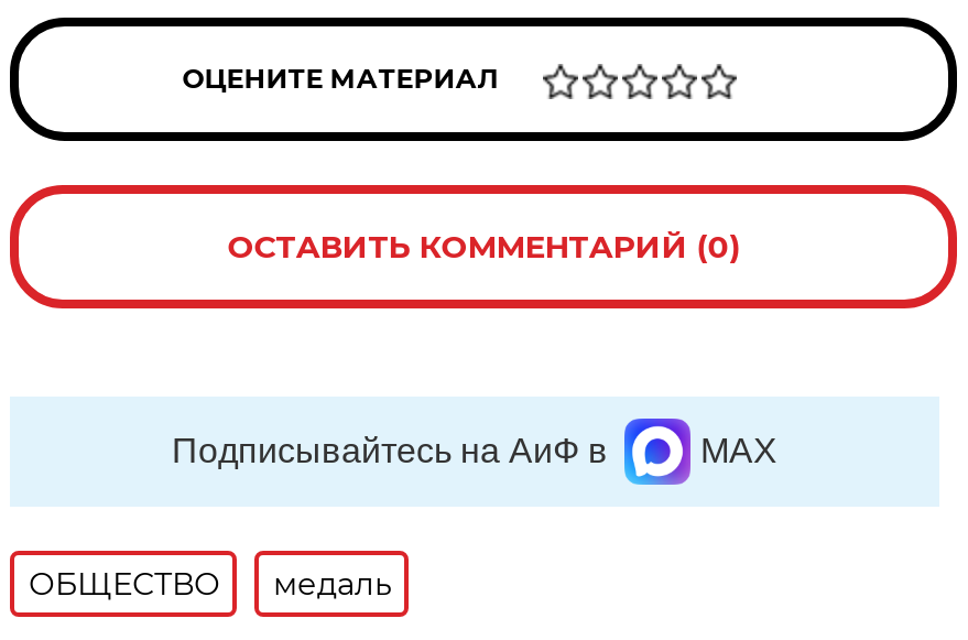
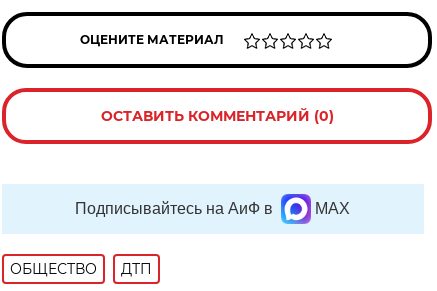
- медаль
+ ДТП
